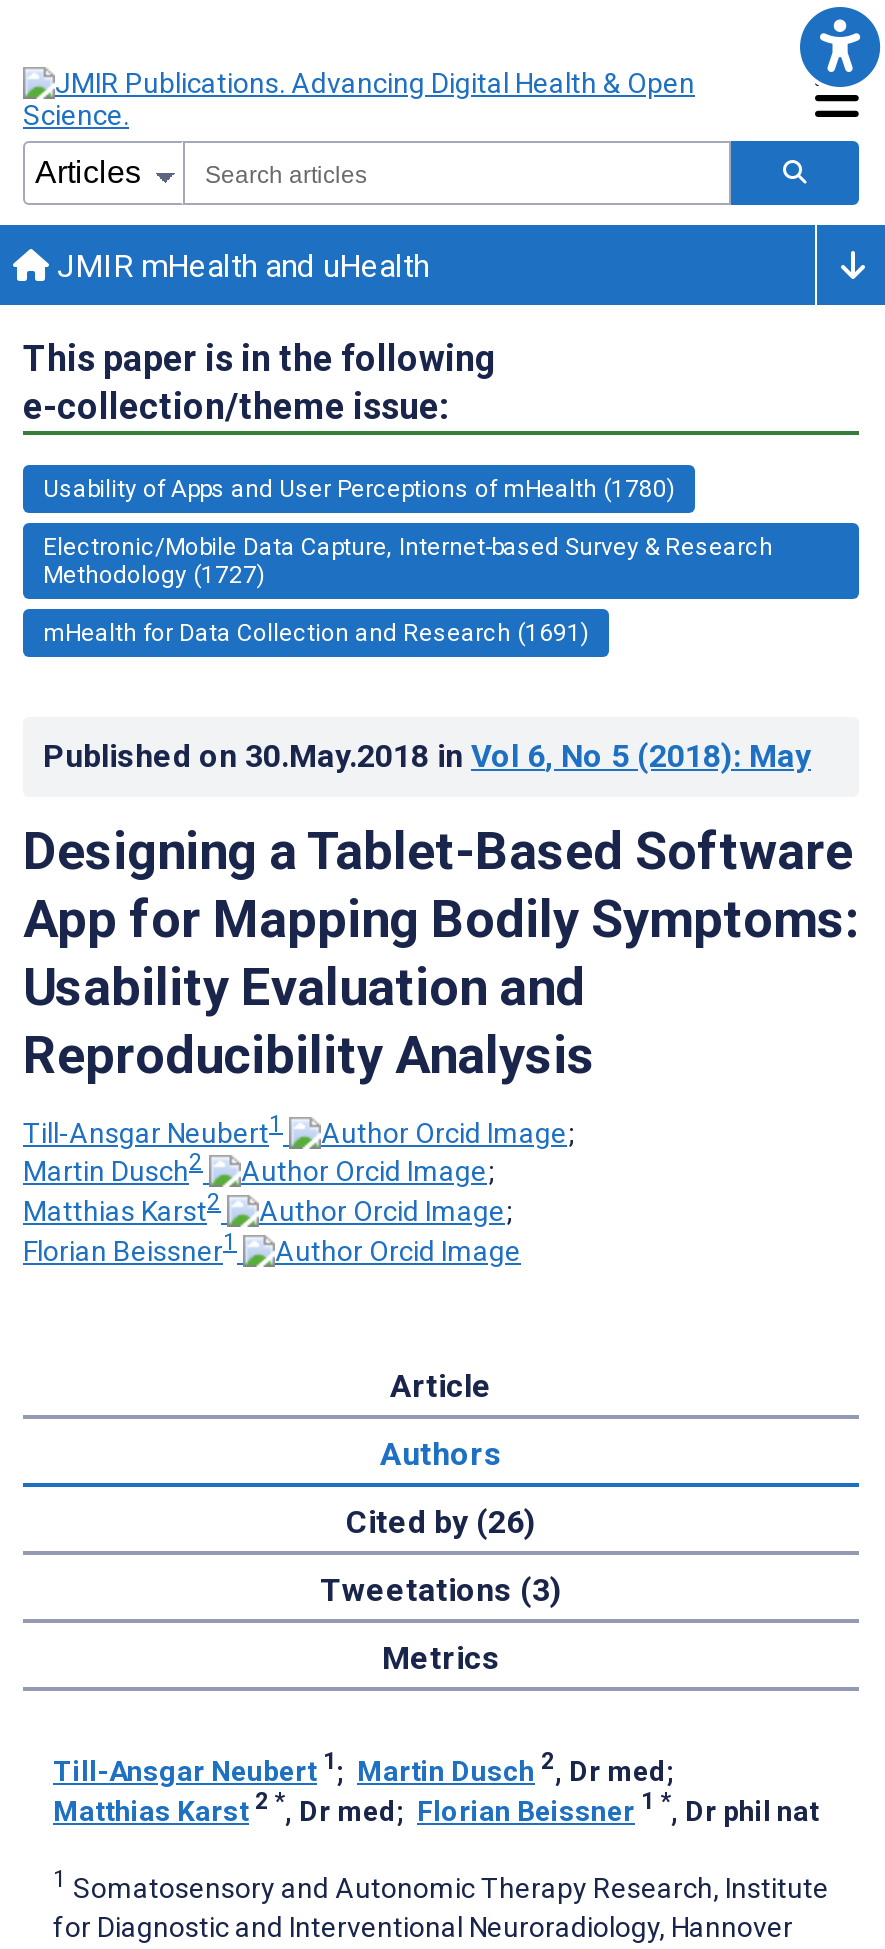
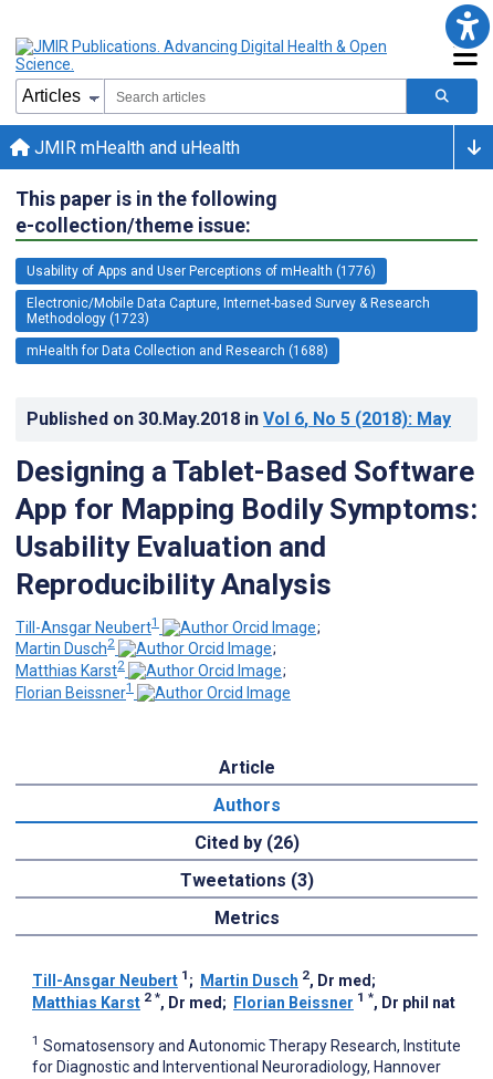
- Usability of Apps and User Perceptions of mHealth (1780)
+ Usability of Apps and User Perceptions of mHealth (1776)

- Methodology (1727)
+ Methodology (1723)

- mHealth for Data Collection and Research (1691)
+ mHealth for Data Collection and Research (1688)
